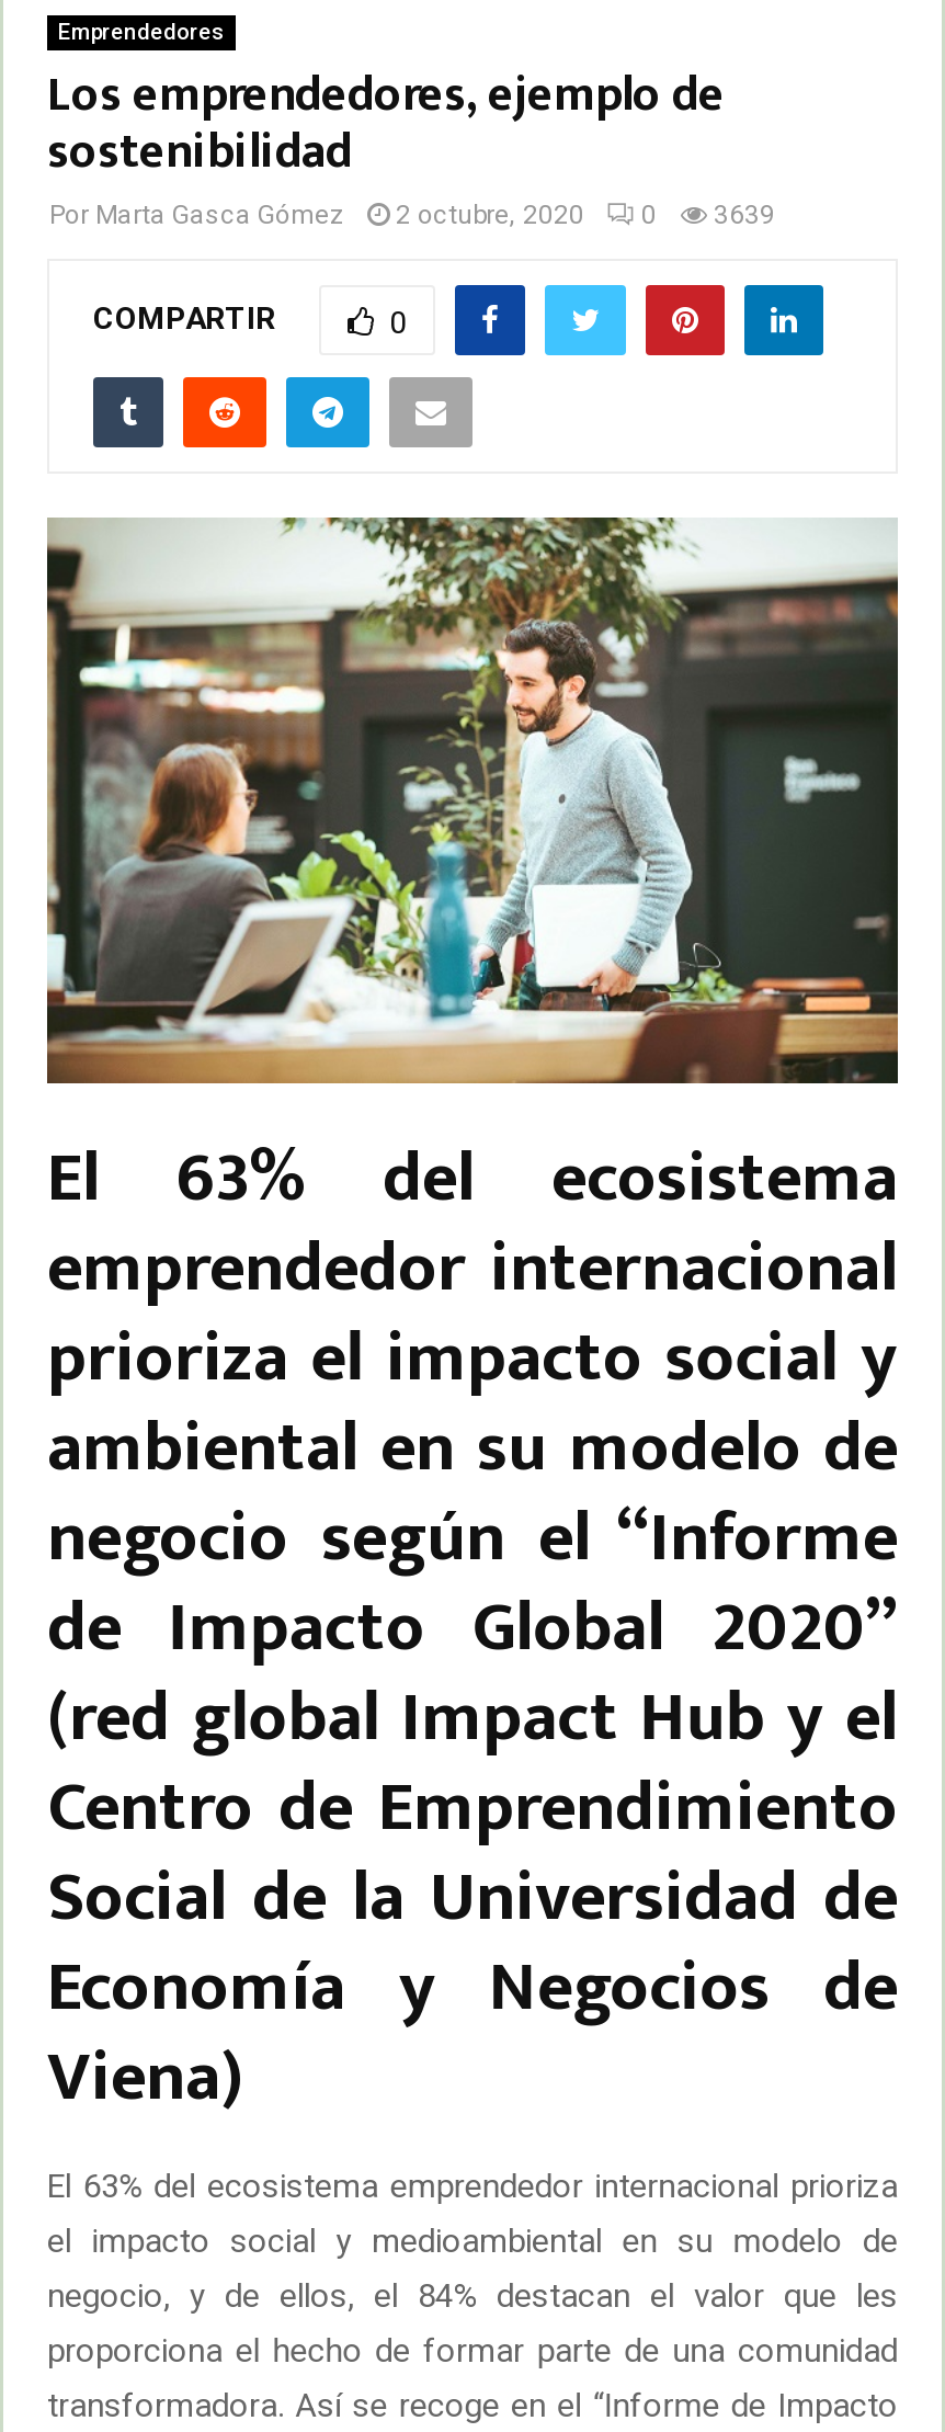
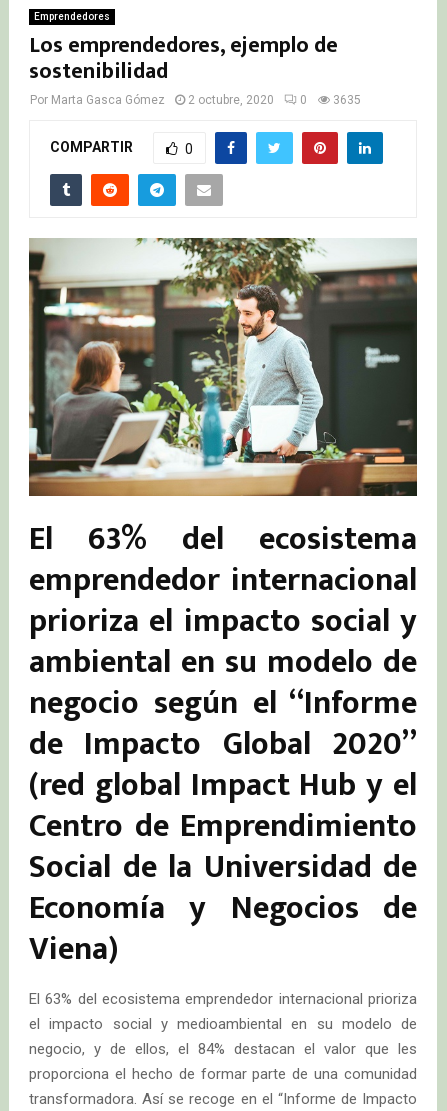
- Por Marta Gasca Gómez 2 octubre, 2020 0 3639
+ Por Marta Gasca Gómez 2 octubre, 2020 0 3635
